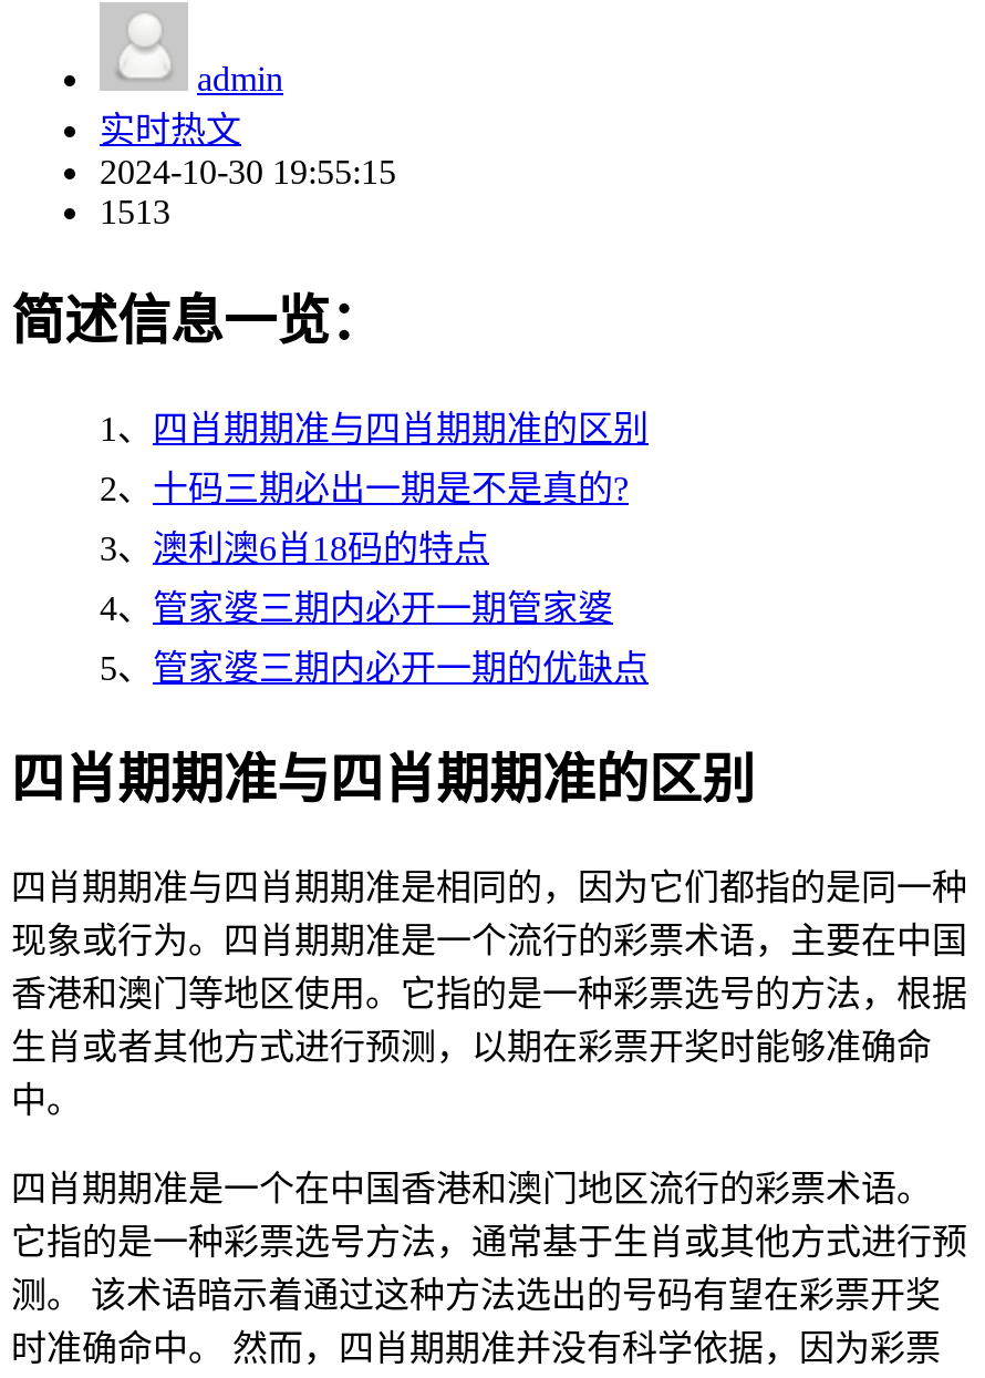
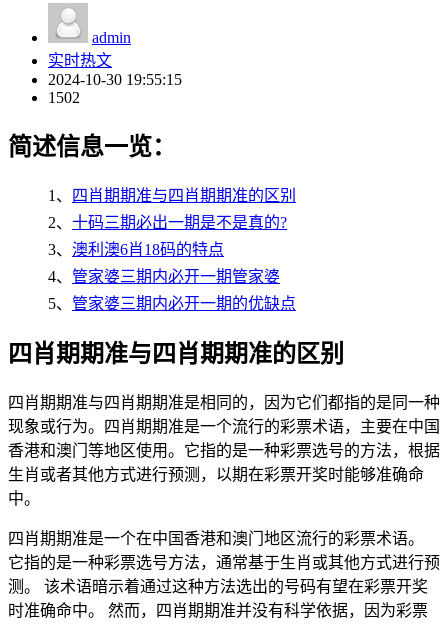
- 1513
+ 1502
